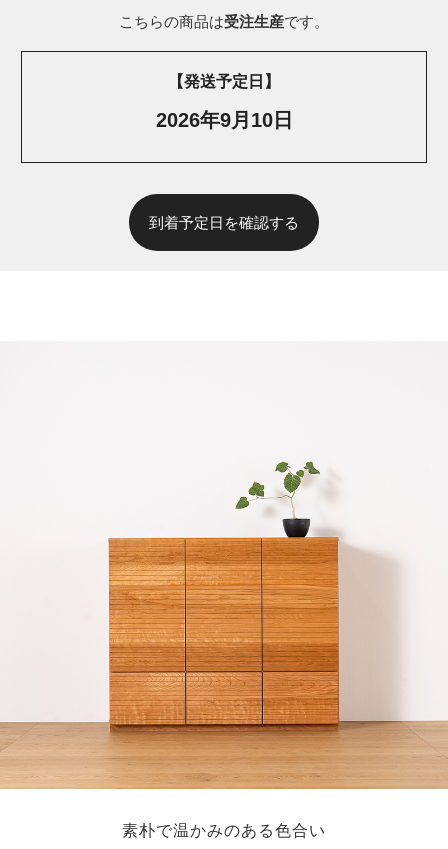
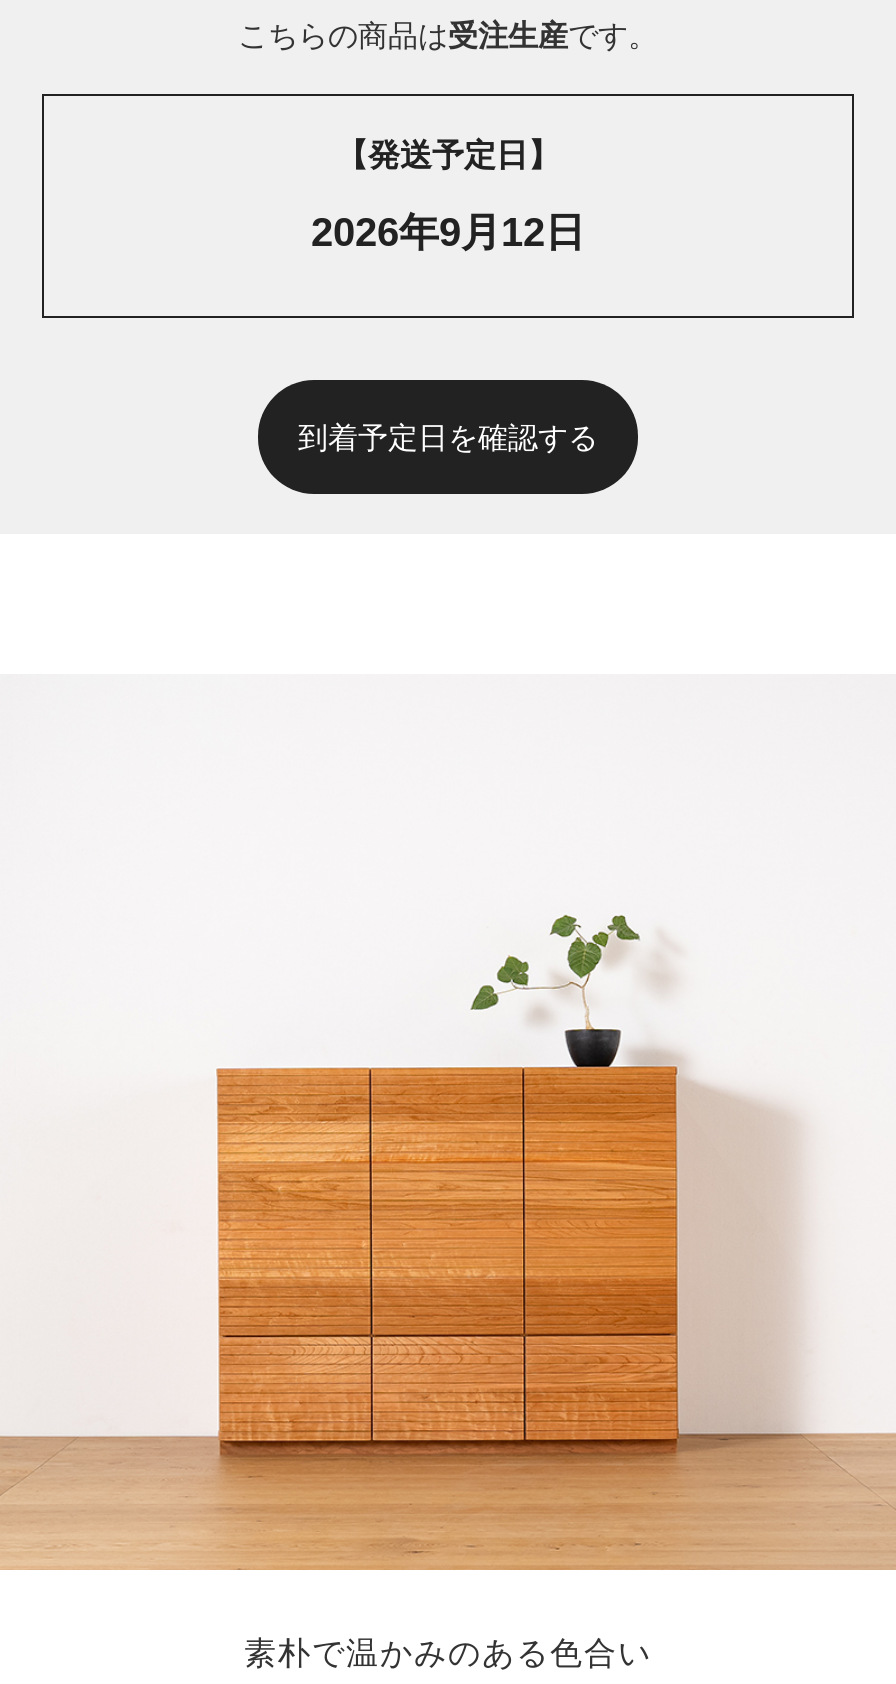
- 2026年9月10日
+ 2026年9月12日
